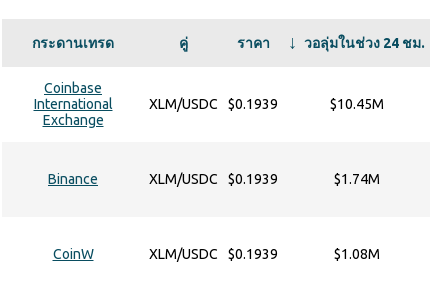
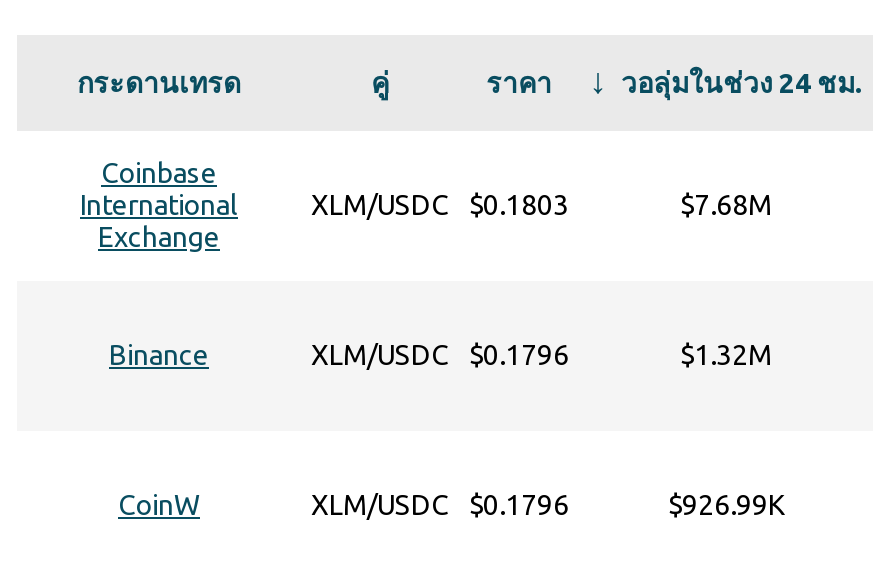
- $0.1939
- $10.45M
+ $0.1803
+ $7.68M

- $0.1939
- $1.74M
+ $0.1796
+ $1.32M

- $0.1939
- $1.08M
+ $0.1796
+ $926.99K
